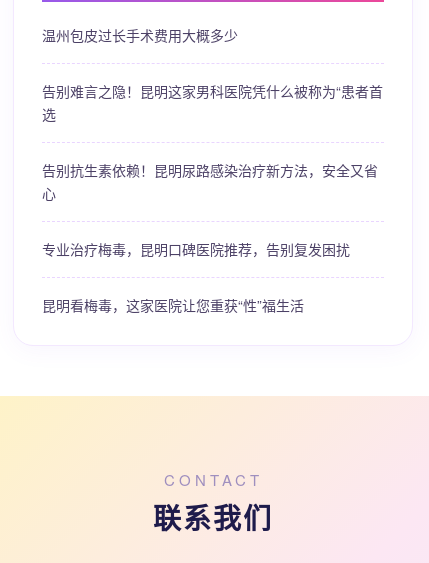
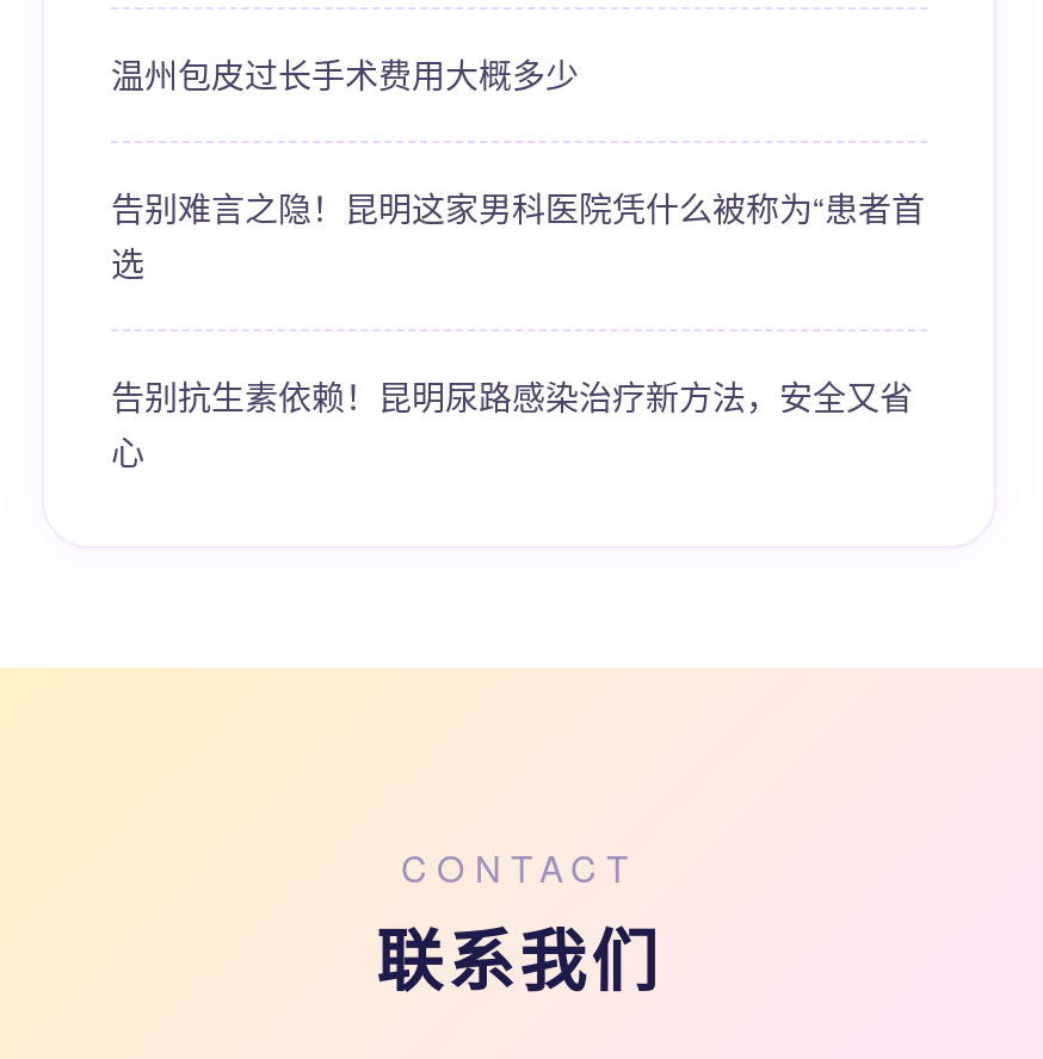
- 专业治疗梅毒，昆明口碑医院推荐，告别复发困扰
- 昆明看梅毒，这家医院让您重获“性”福生活
